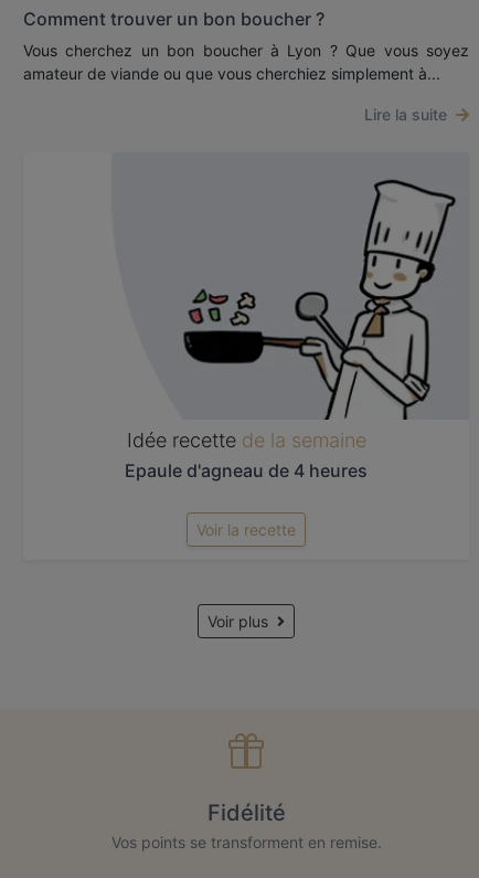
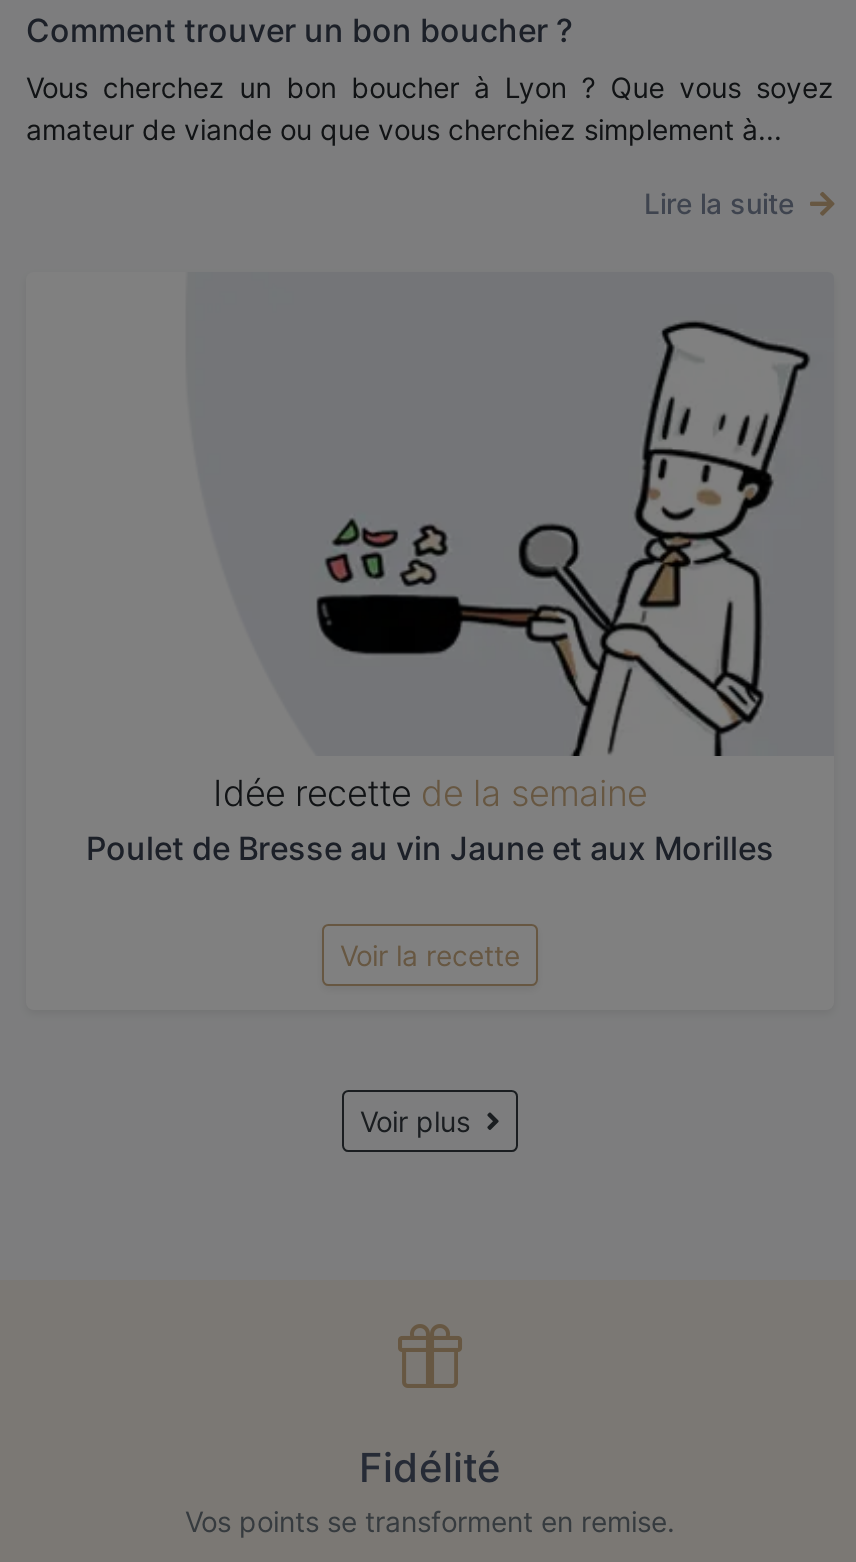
- Epaule d'agneau de 4 heures
+ Poulet de Bresse au vin Jaune et aux Morilles
